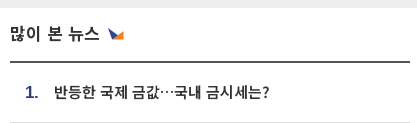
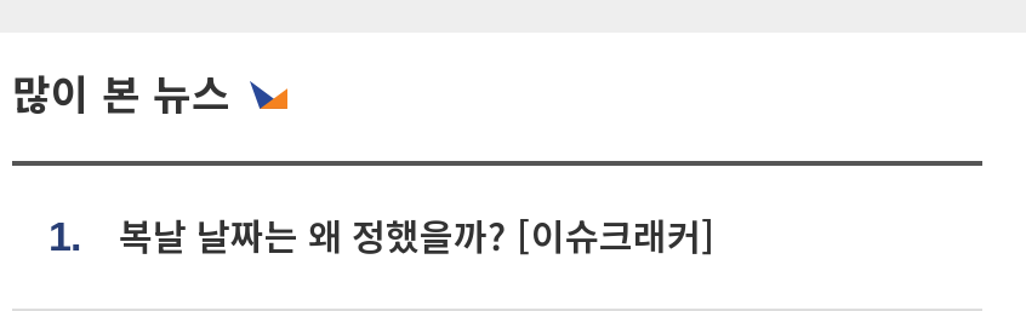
- 반등한 국제 금값…국내 금시세는?
+ 복날 날짜는 왜 정했을까? [이슈크래커]
